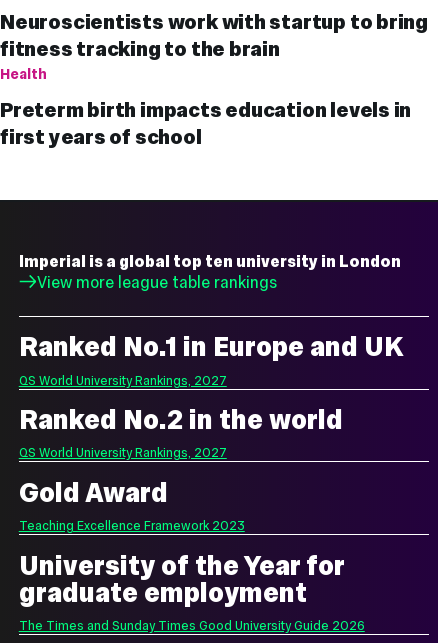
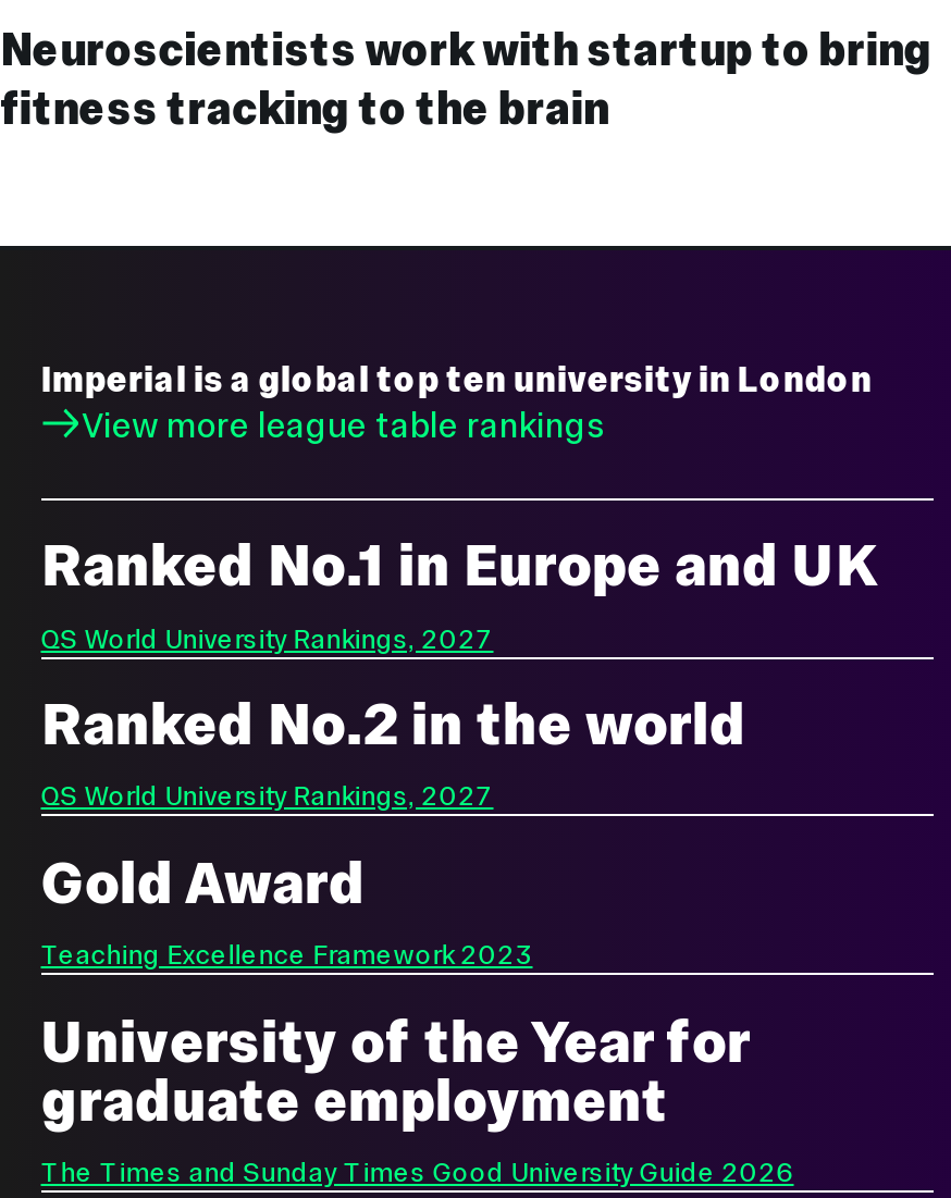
- Health
- Preterm birth impacts education levels in
- first years of school
